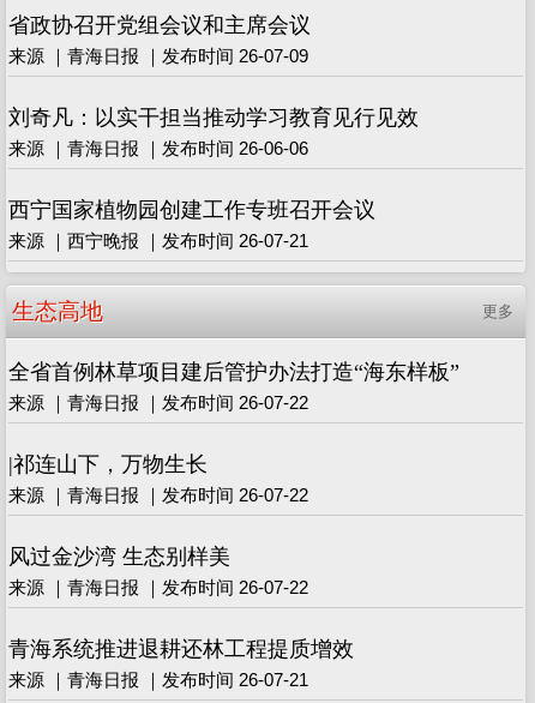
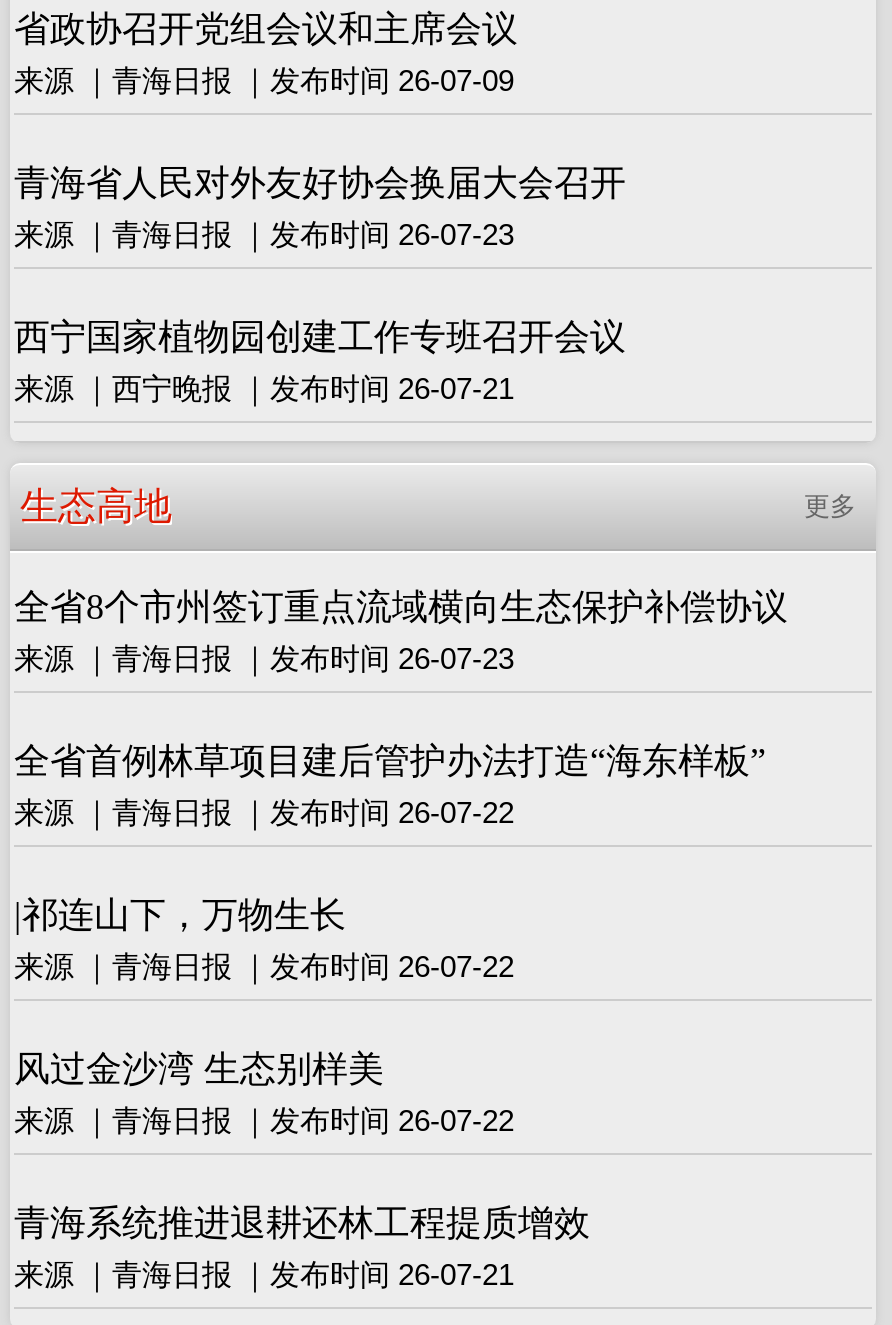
- 刘奇凡：以实干担当推动学习教育见行见效
- 来源 ｜青海日报 ｜发布时间 26-06-06
+ 青海省人民对外友好协会换届大会召开
+ 来源 ｜青海日报 ｜发布时间 26-07-23

+ 全省8个市州签订重点流域横向生态保护补偿协议
+ 来源 ｜青海日报 ｜发布时间 26-07-23
